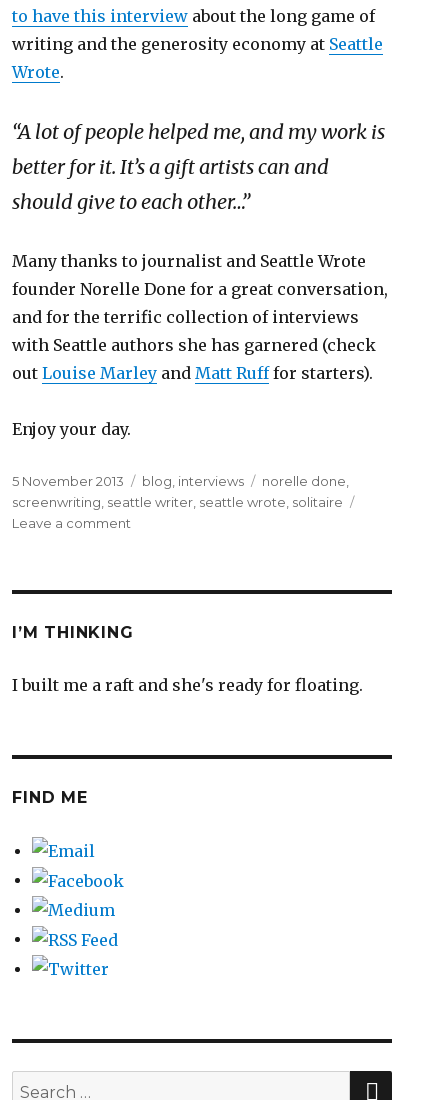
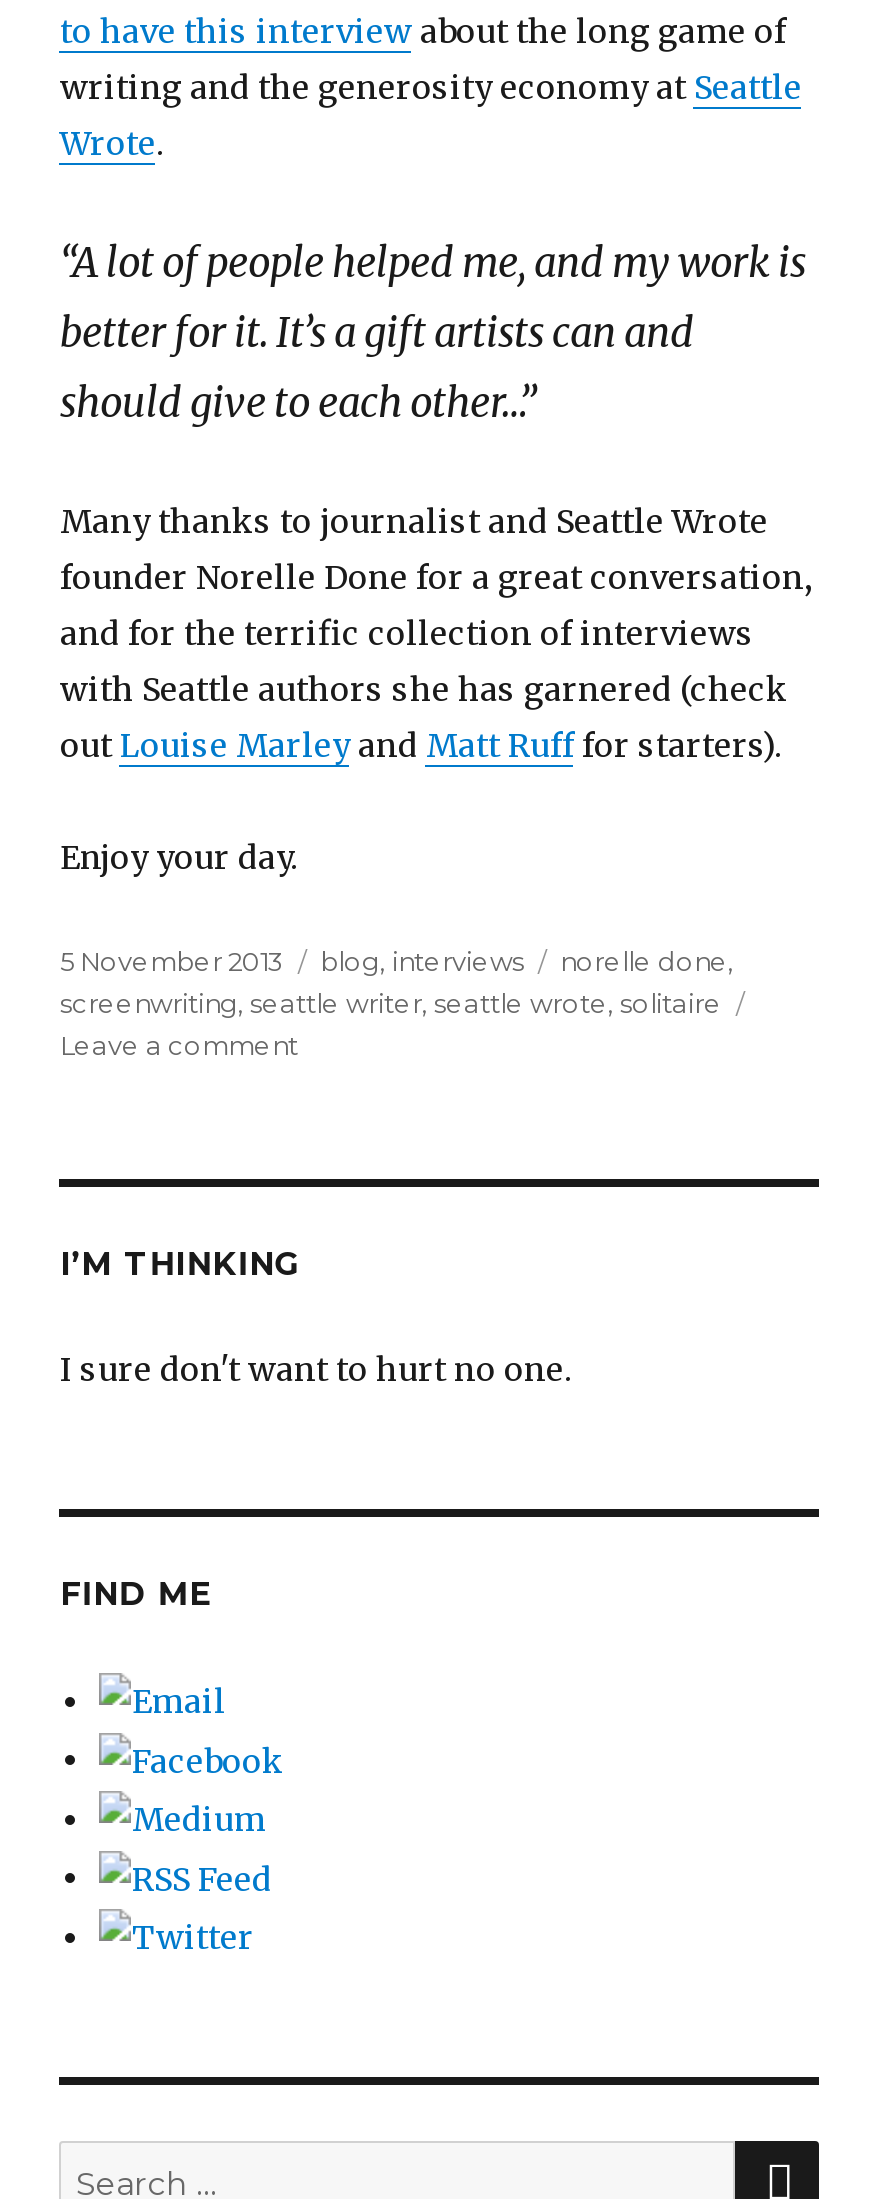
- I built me a raft and she's ready for floating.
+ I sure don't want to hurt no one.
